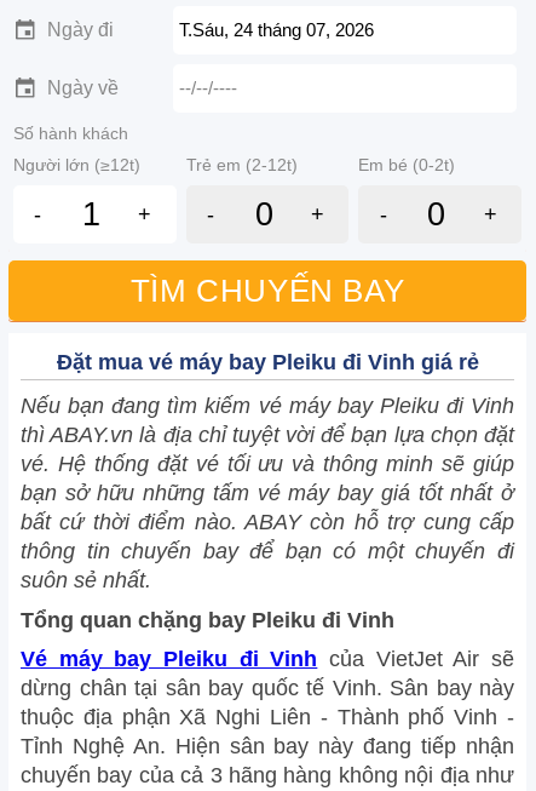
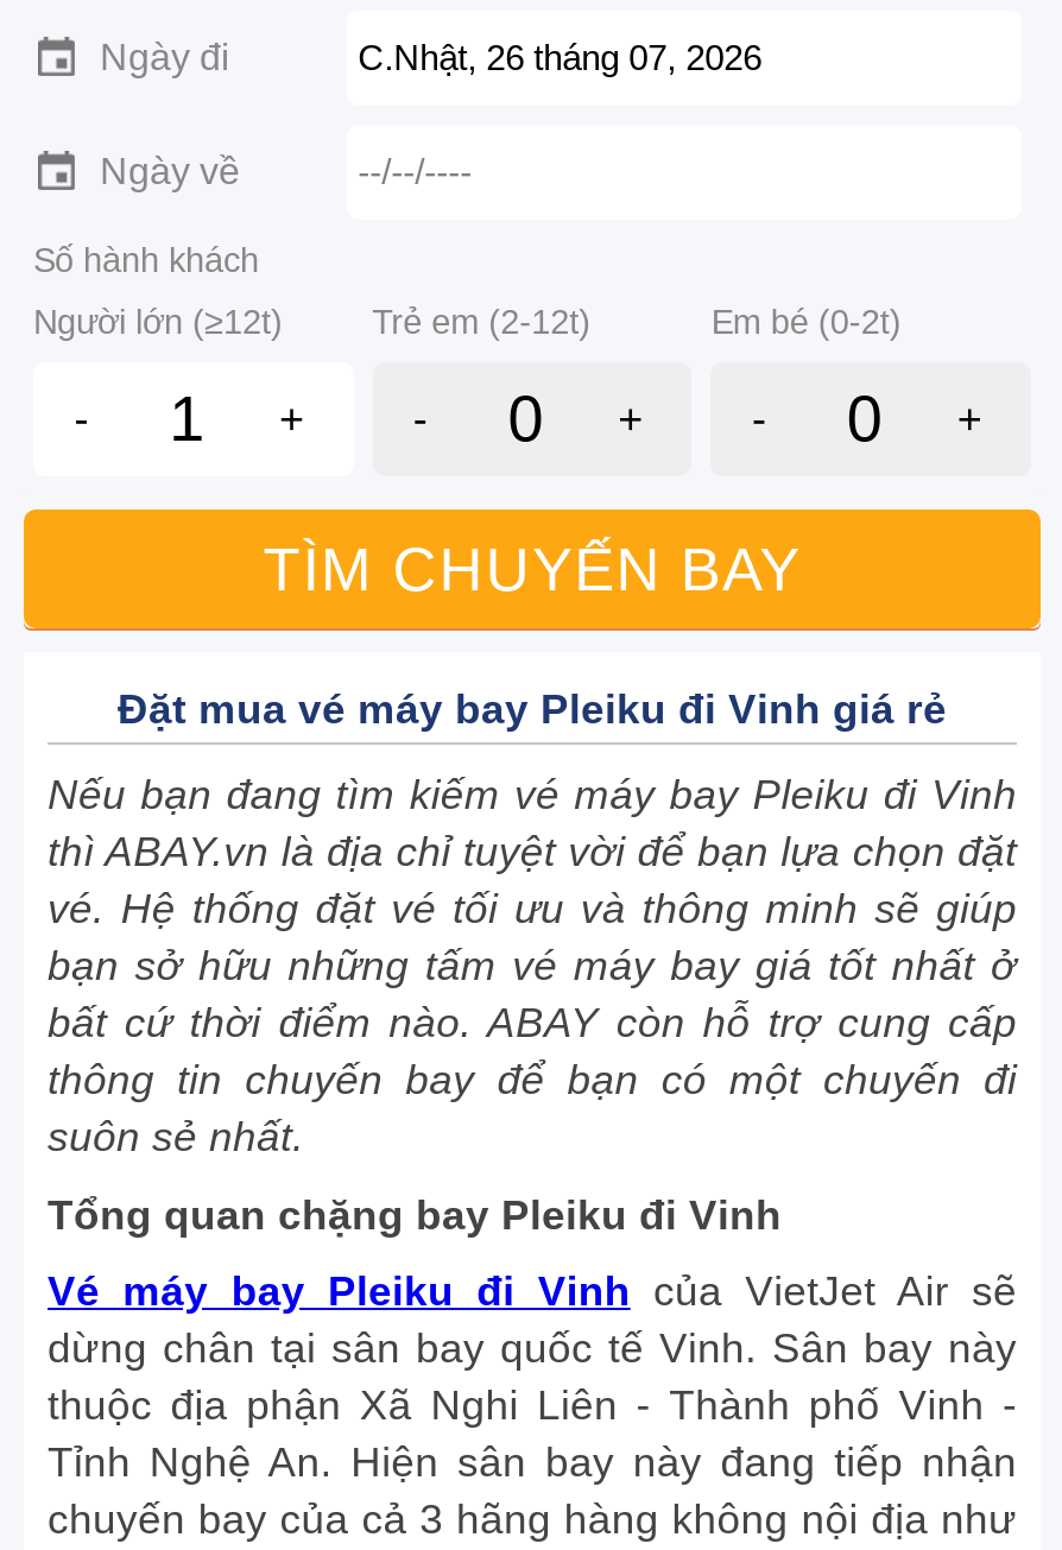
- T.Sáu, 24 tháng 07, 2026
+ C.Nhật, 26 tháng 07, 2026
